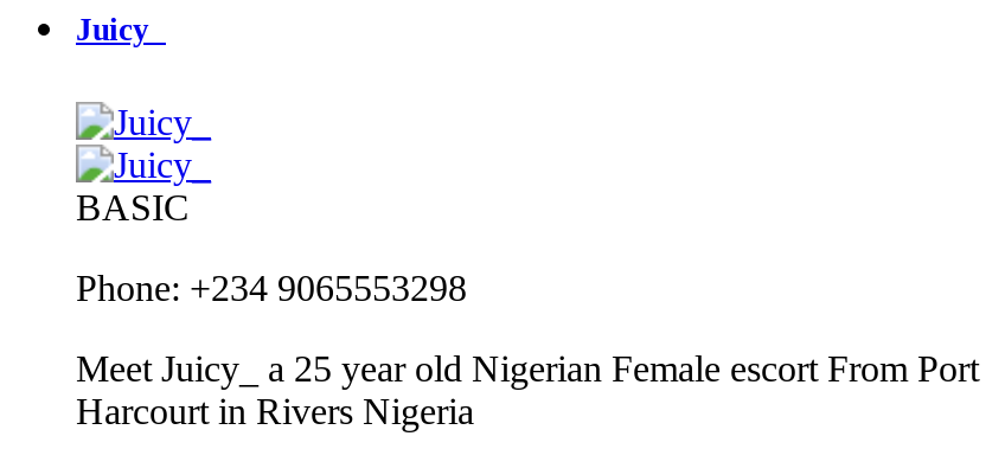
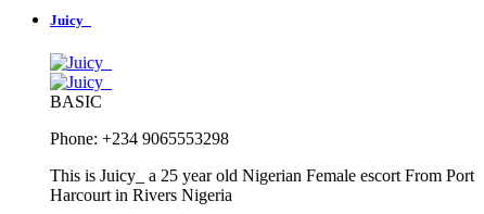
- Meet Juicy_ a 25 year old Nigerian Female escort From Port
+ This is Juicy_ a 25 year old Nigerian Female escort From Port
